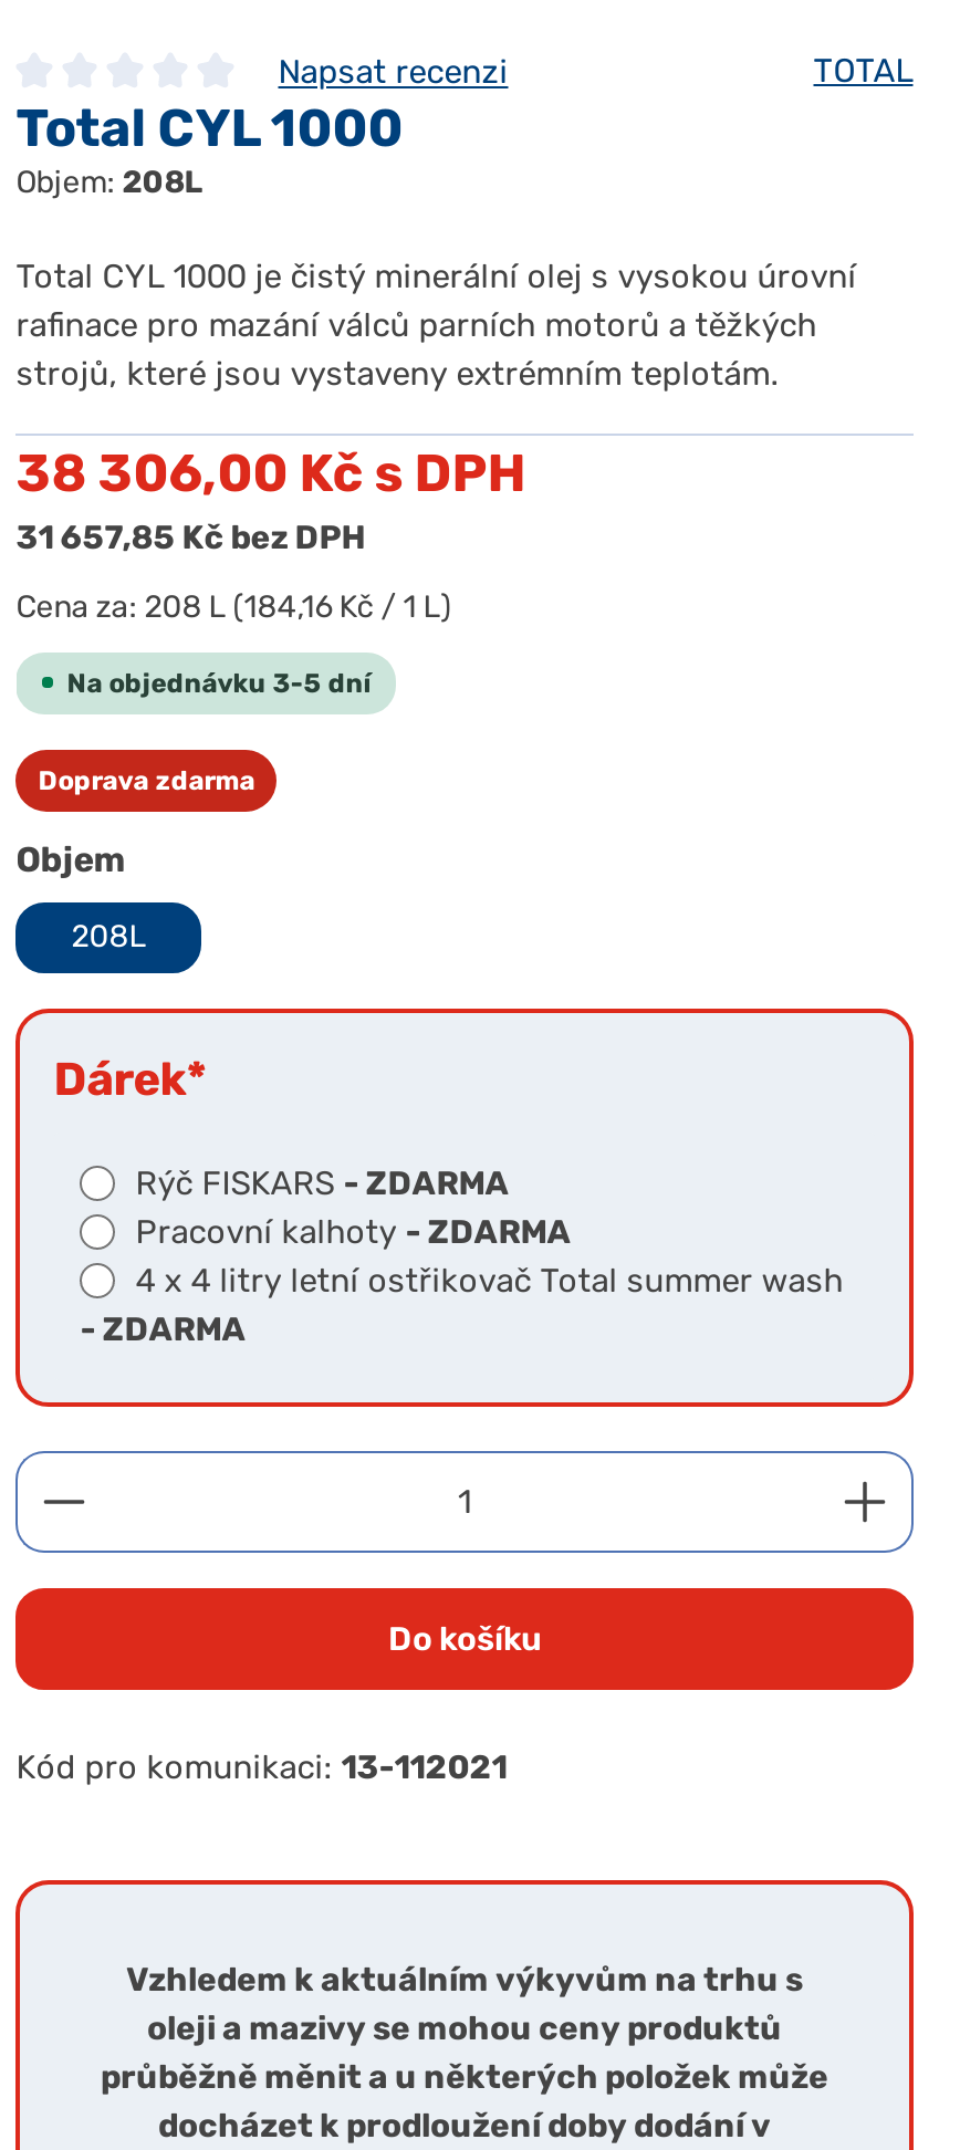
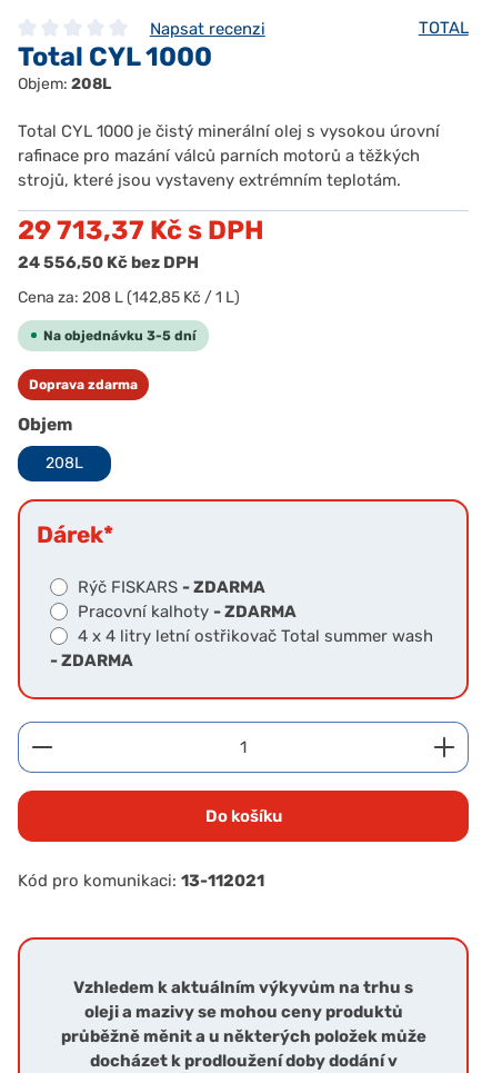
- 38 306,00 Kč s DPH
+ 29 713,37 Kč s DPH

- 31 657,85 Kč bez DPH
+ 24 556,50 Kč bez DPH

- Cena za: 208 L (184,16 Kč / 1 L)
+ Cena za: 208 L (142,85 Kč / 1 L)
